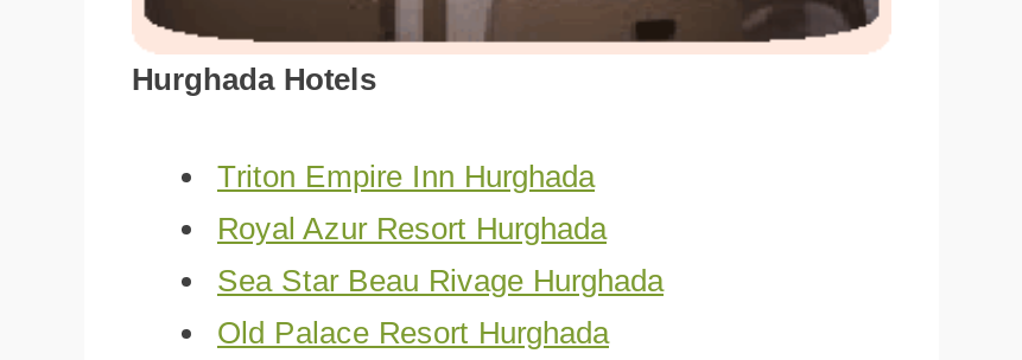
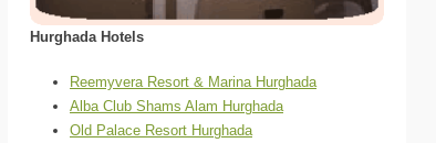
- Triton Empire Inn Hurghada
- Royal Azur Resort Hurghada
- Sea Star Beau Rivage Hurghada
+ Reemyvera Resort & Marina Hurghada
+ Alba Club Shams Alam Hurghada
